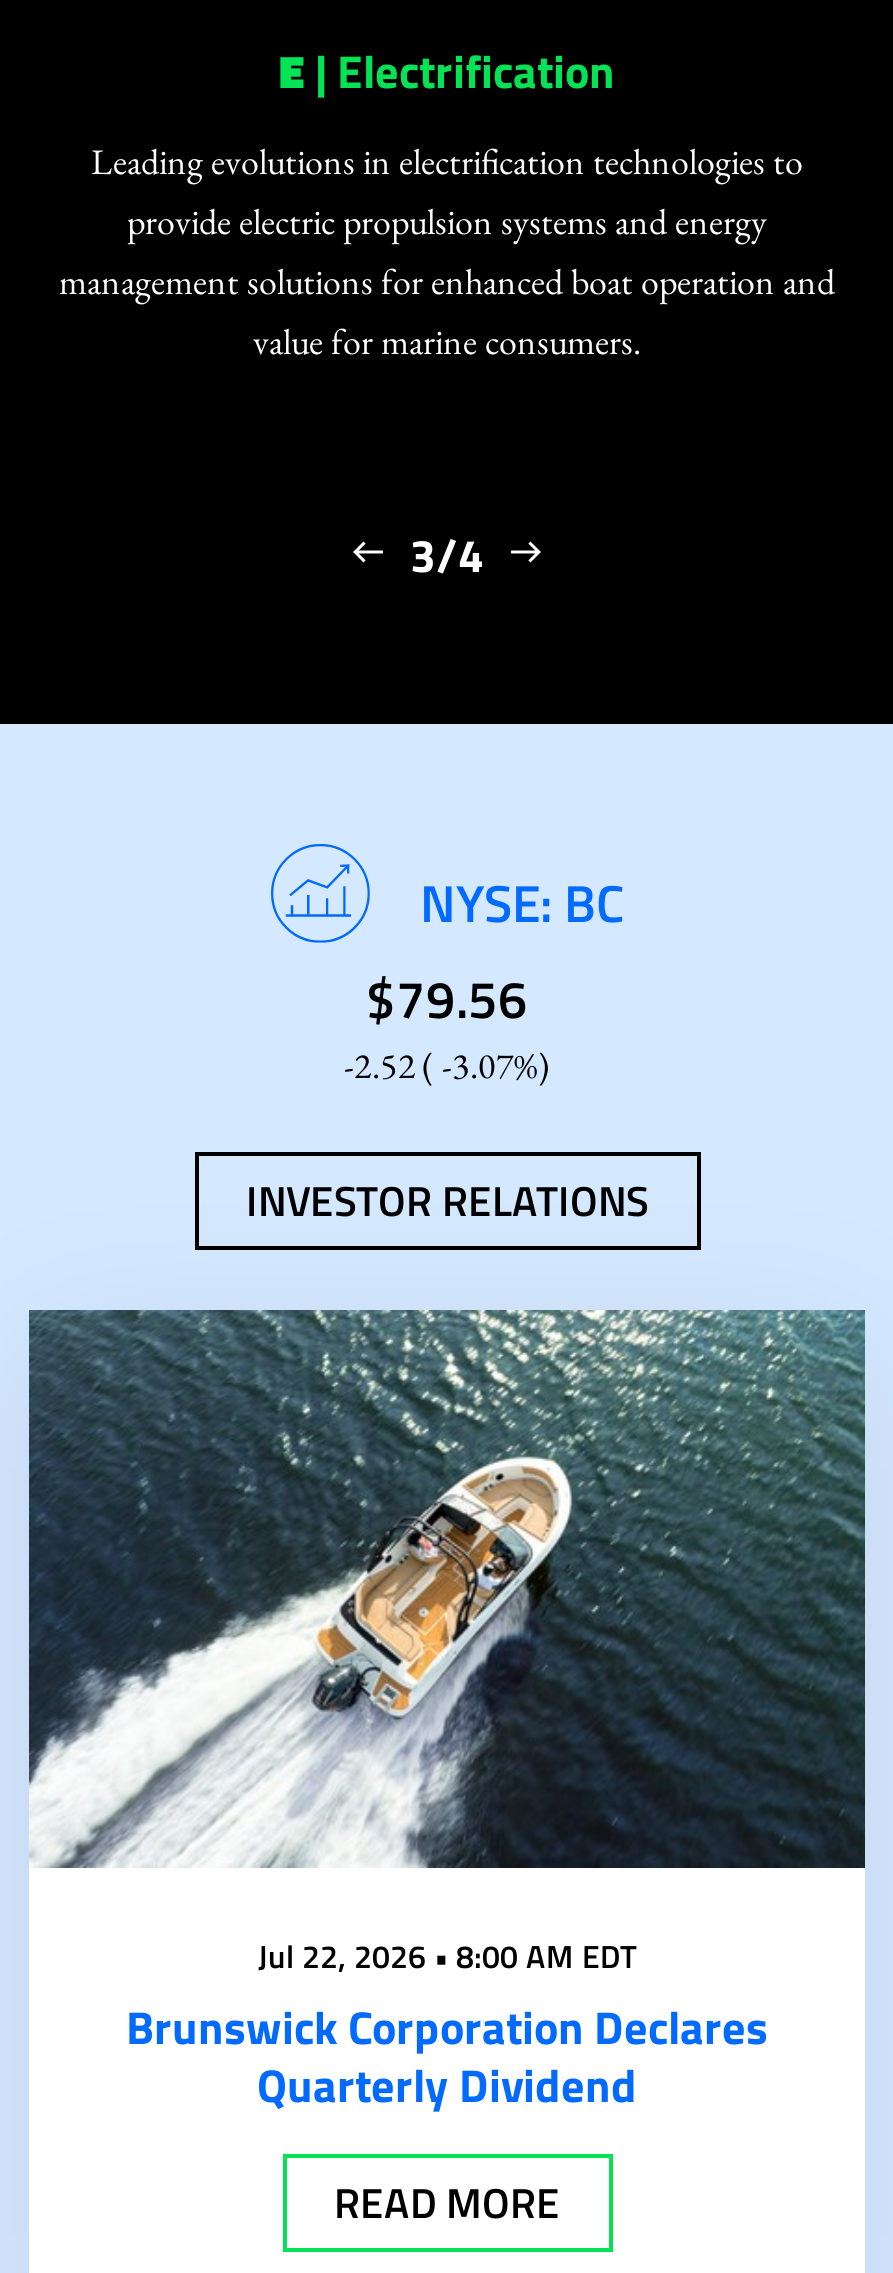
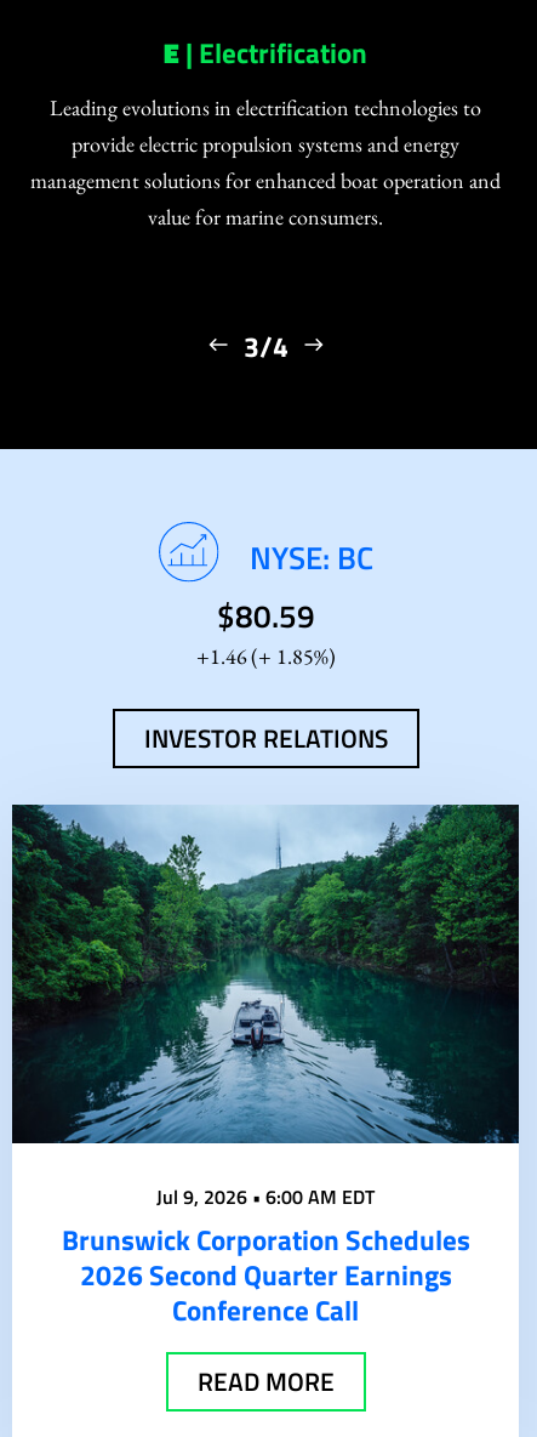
- $79.56
- -2.52 ( -3.07%)
+ $80.59
+ 1.46 (
+ 1.85%)

- [image]
- Jul 22, 2026 • 8:00 AM EDT
- Brunswick Corporation Declares
- Quarterly Dividend
+ [image]
+ Jul 9, 2026 • 6:00 AM EDT
+ Brunswick Corporation Schedules
+ 2026 Second Quarter Earnings
+ Conference Call
